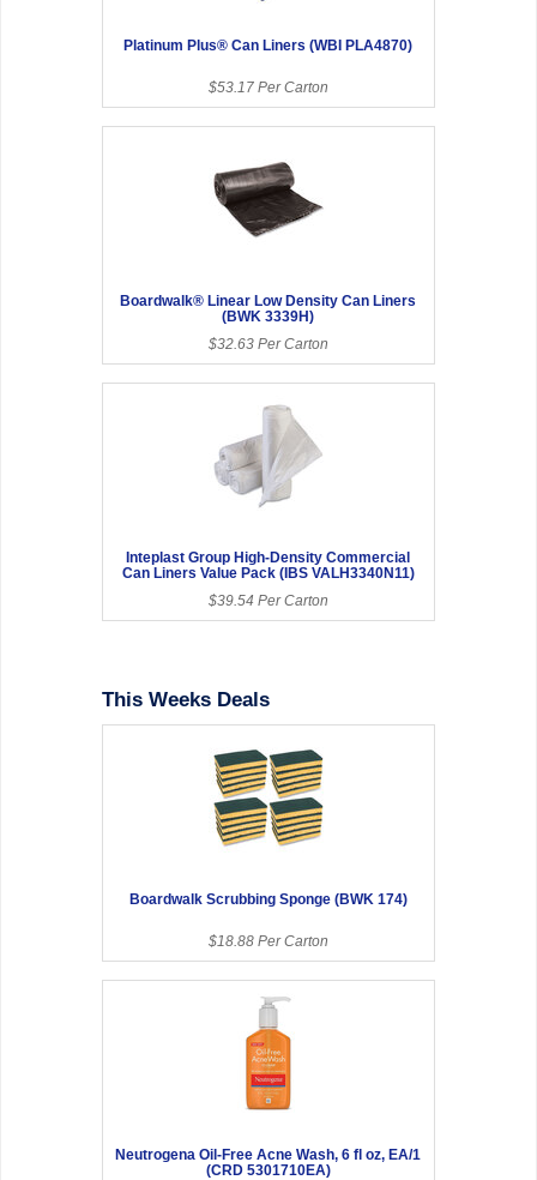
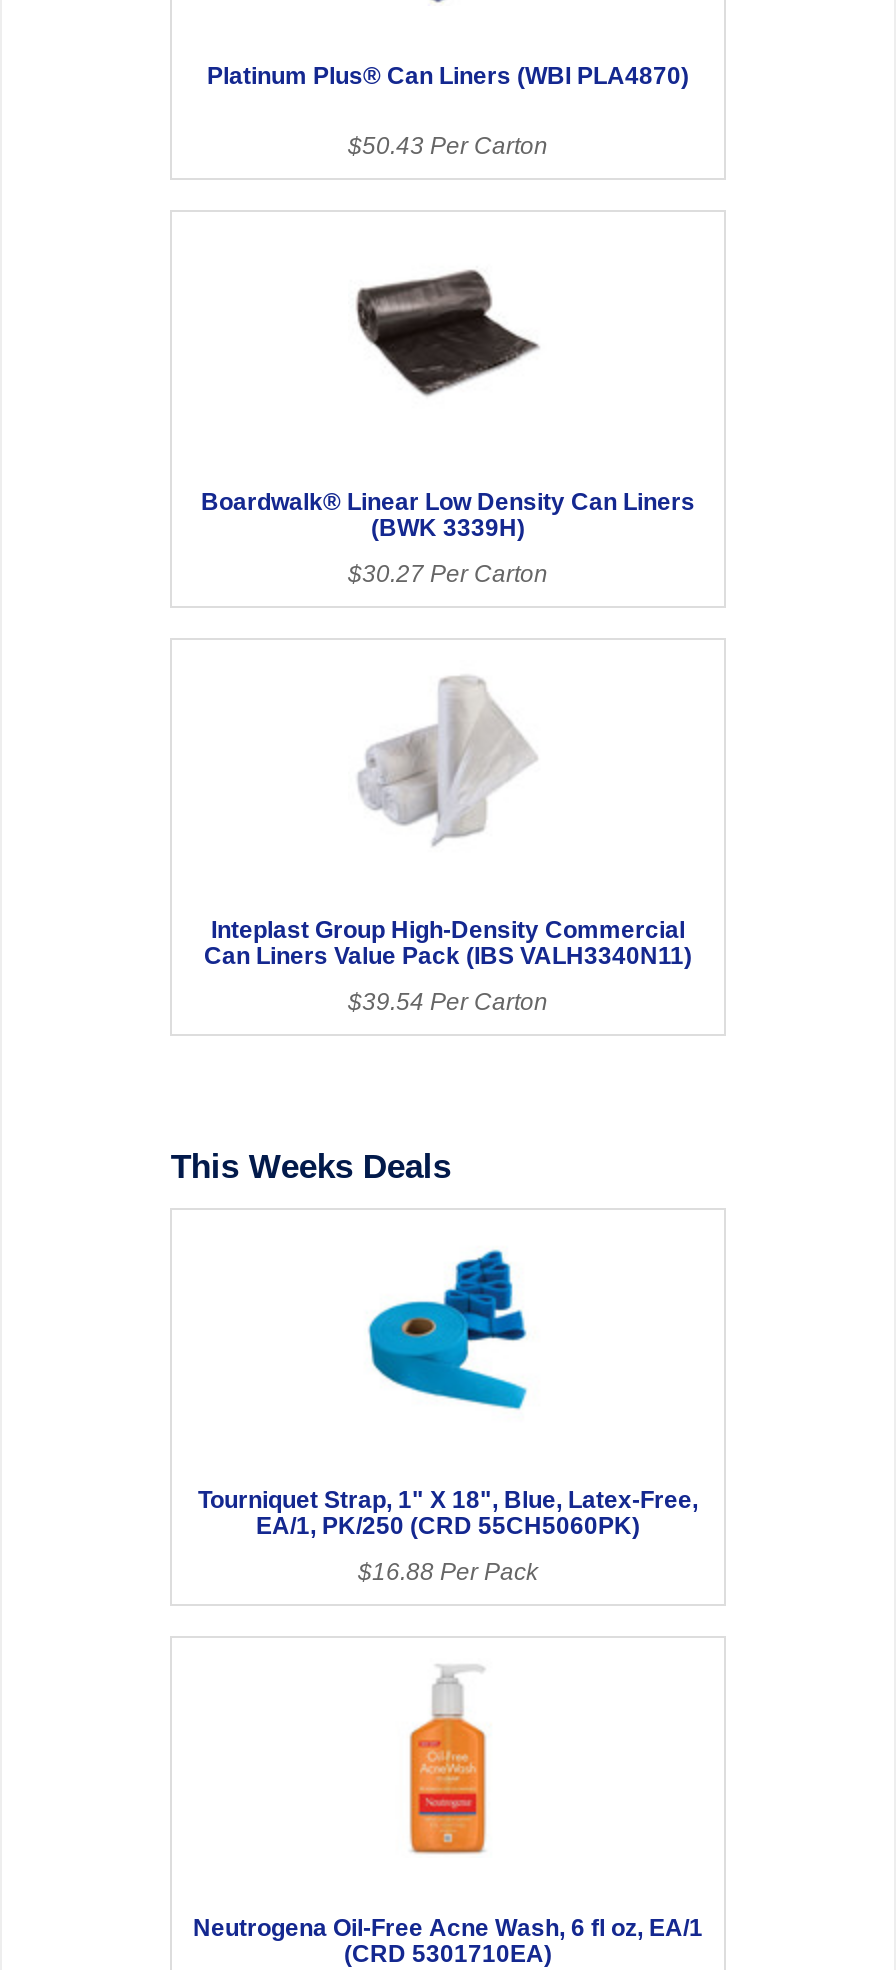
- $53.17 Per Carton
+ $50.43 Per Carton

- $32.63 Per Carton
+ $30.27 Per Carton

- [image]
- Boardwalk Scrubbing Sponge (BWK 174)
+ [image]
+ Tourniquet Strap, 1" X 18", Blue, Latex-Free,
+ EA/1, PK/250 (CRD 55CH5060PK)

- $18.88 Per Carton
+ $16.88 Per Pack
